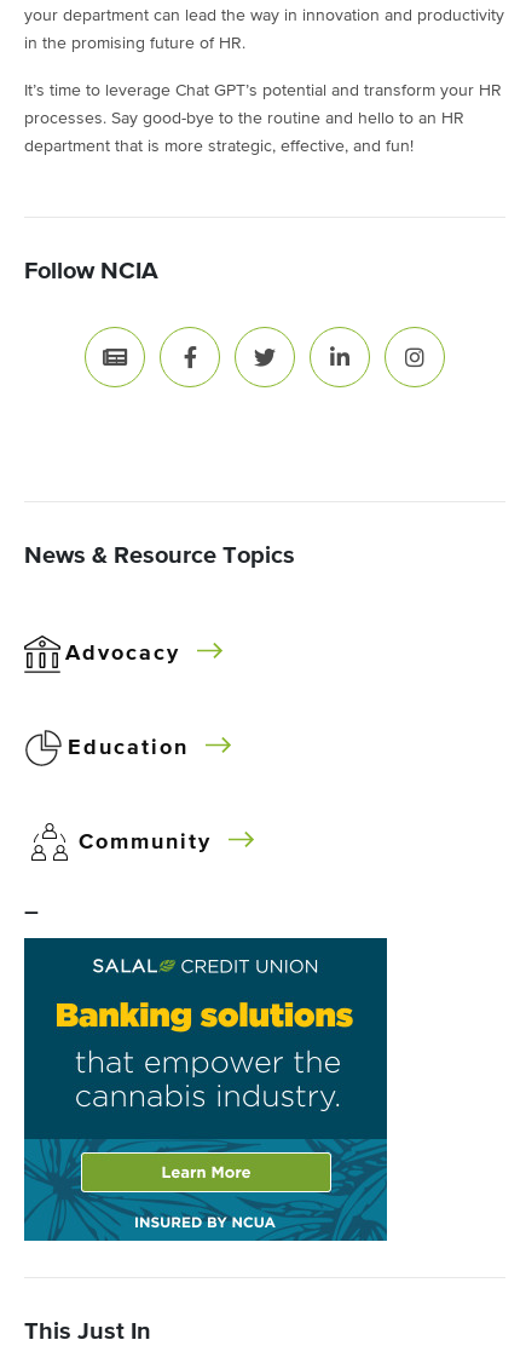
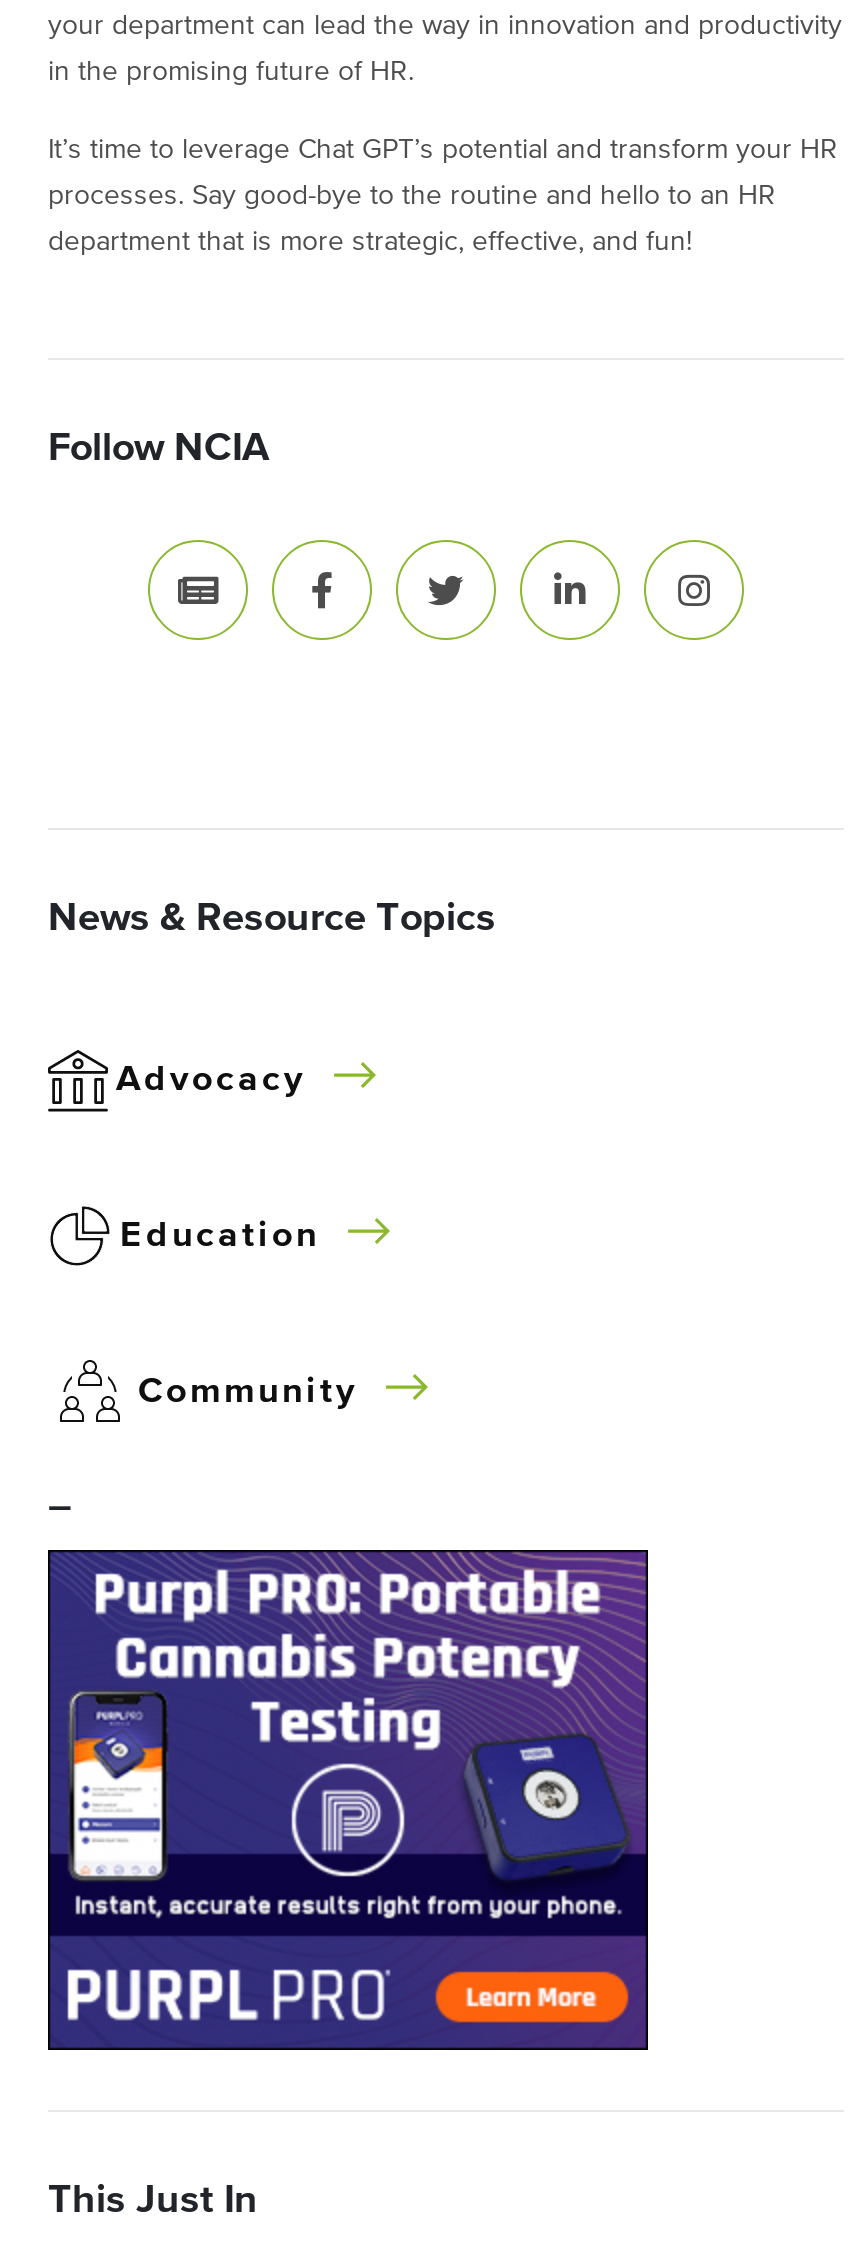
- [image]
+ [image]
